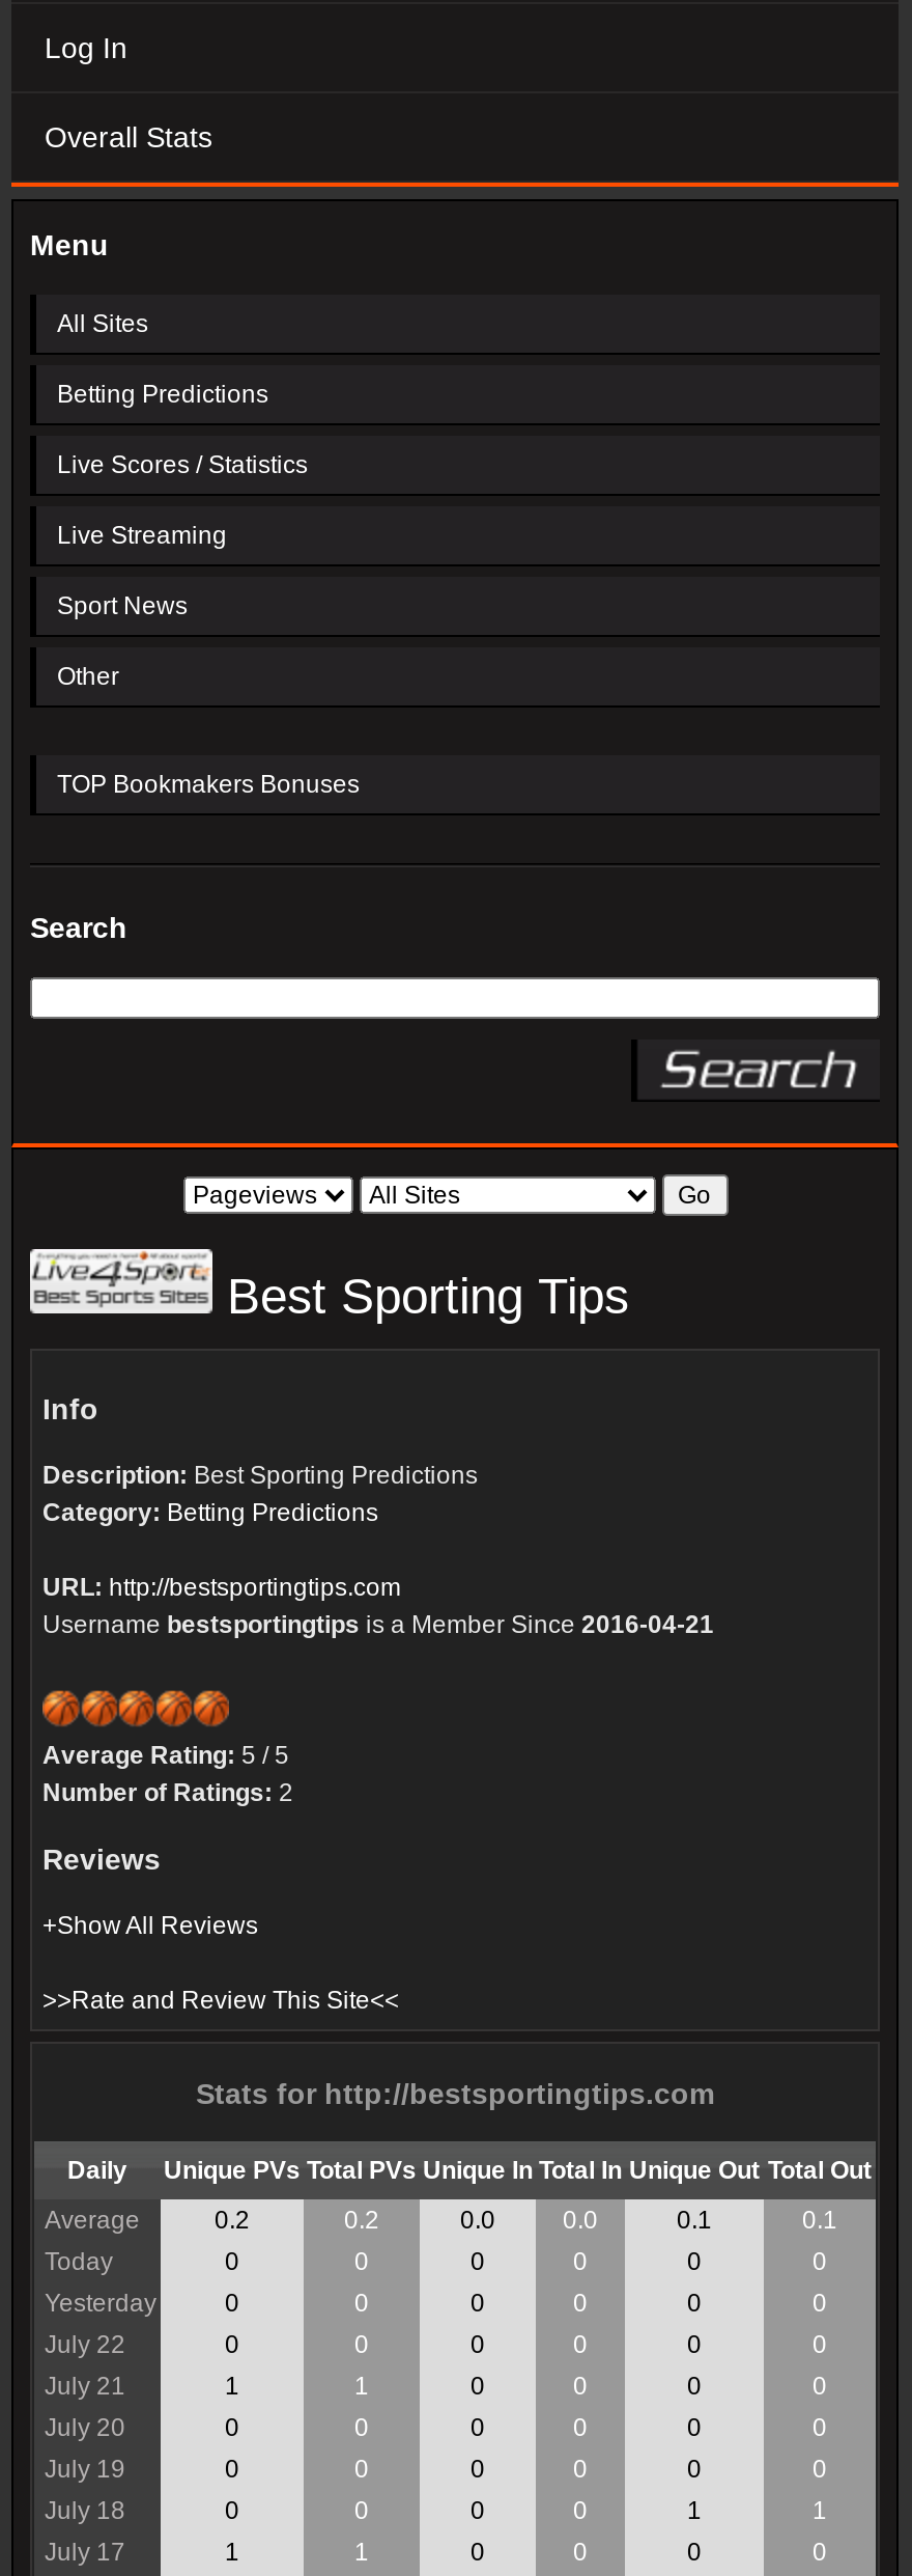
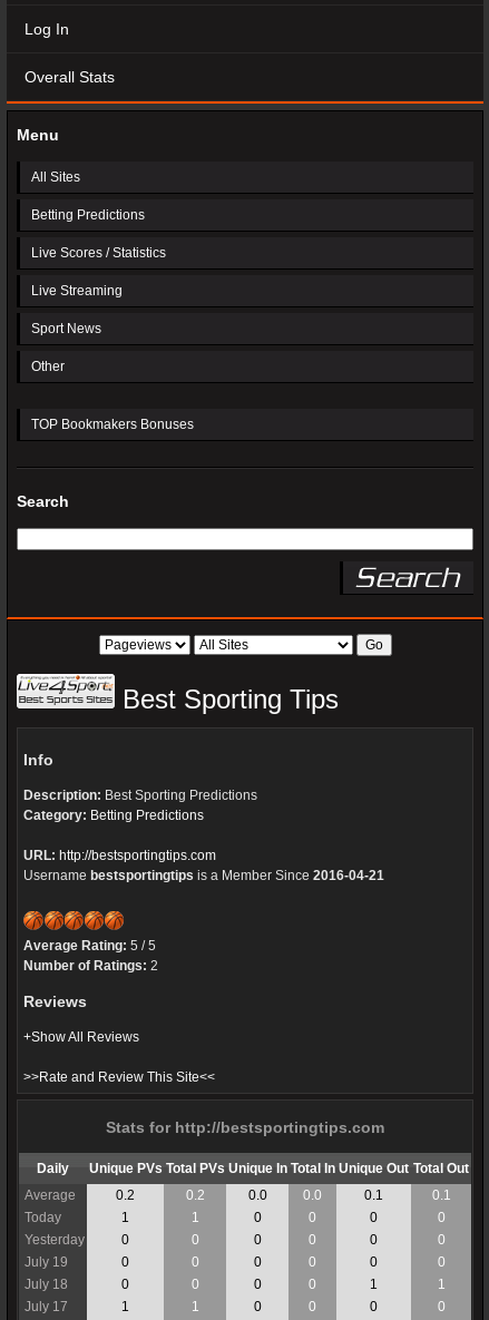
- 0
- 0
- 0
- 0
- 0
- 0
- Yesterday
- 0
- 0
- 0
- 0
- 0
- 0
- July 22
- 0
- 0
- 0
- 0
- 0
- 0
- July 21

- July 20
+ Yesterday
